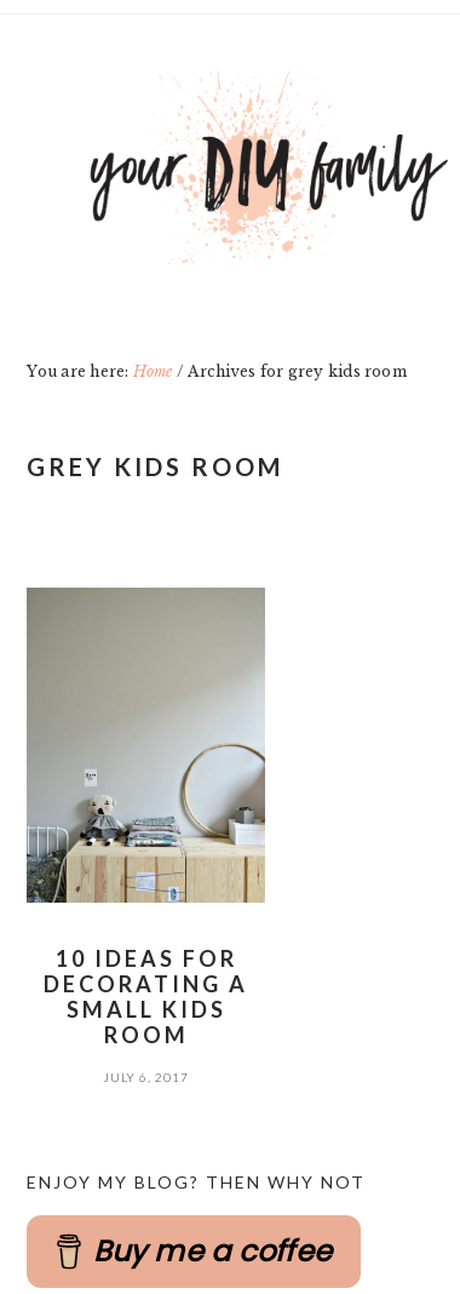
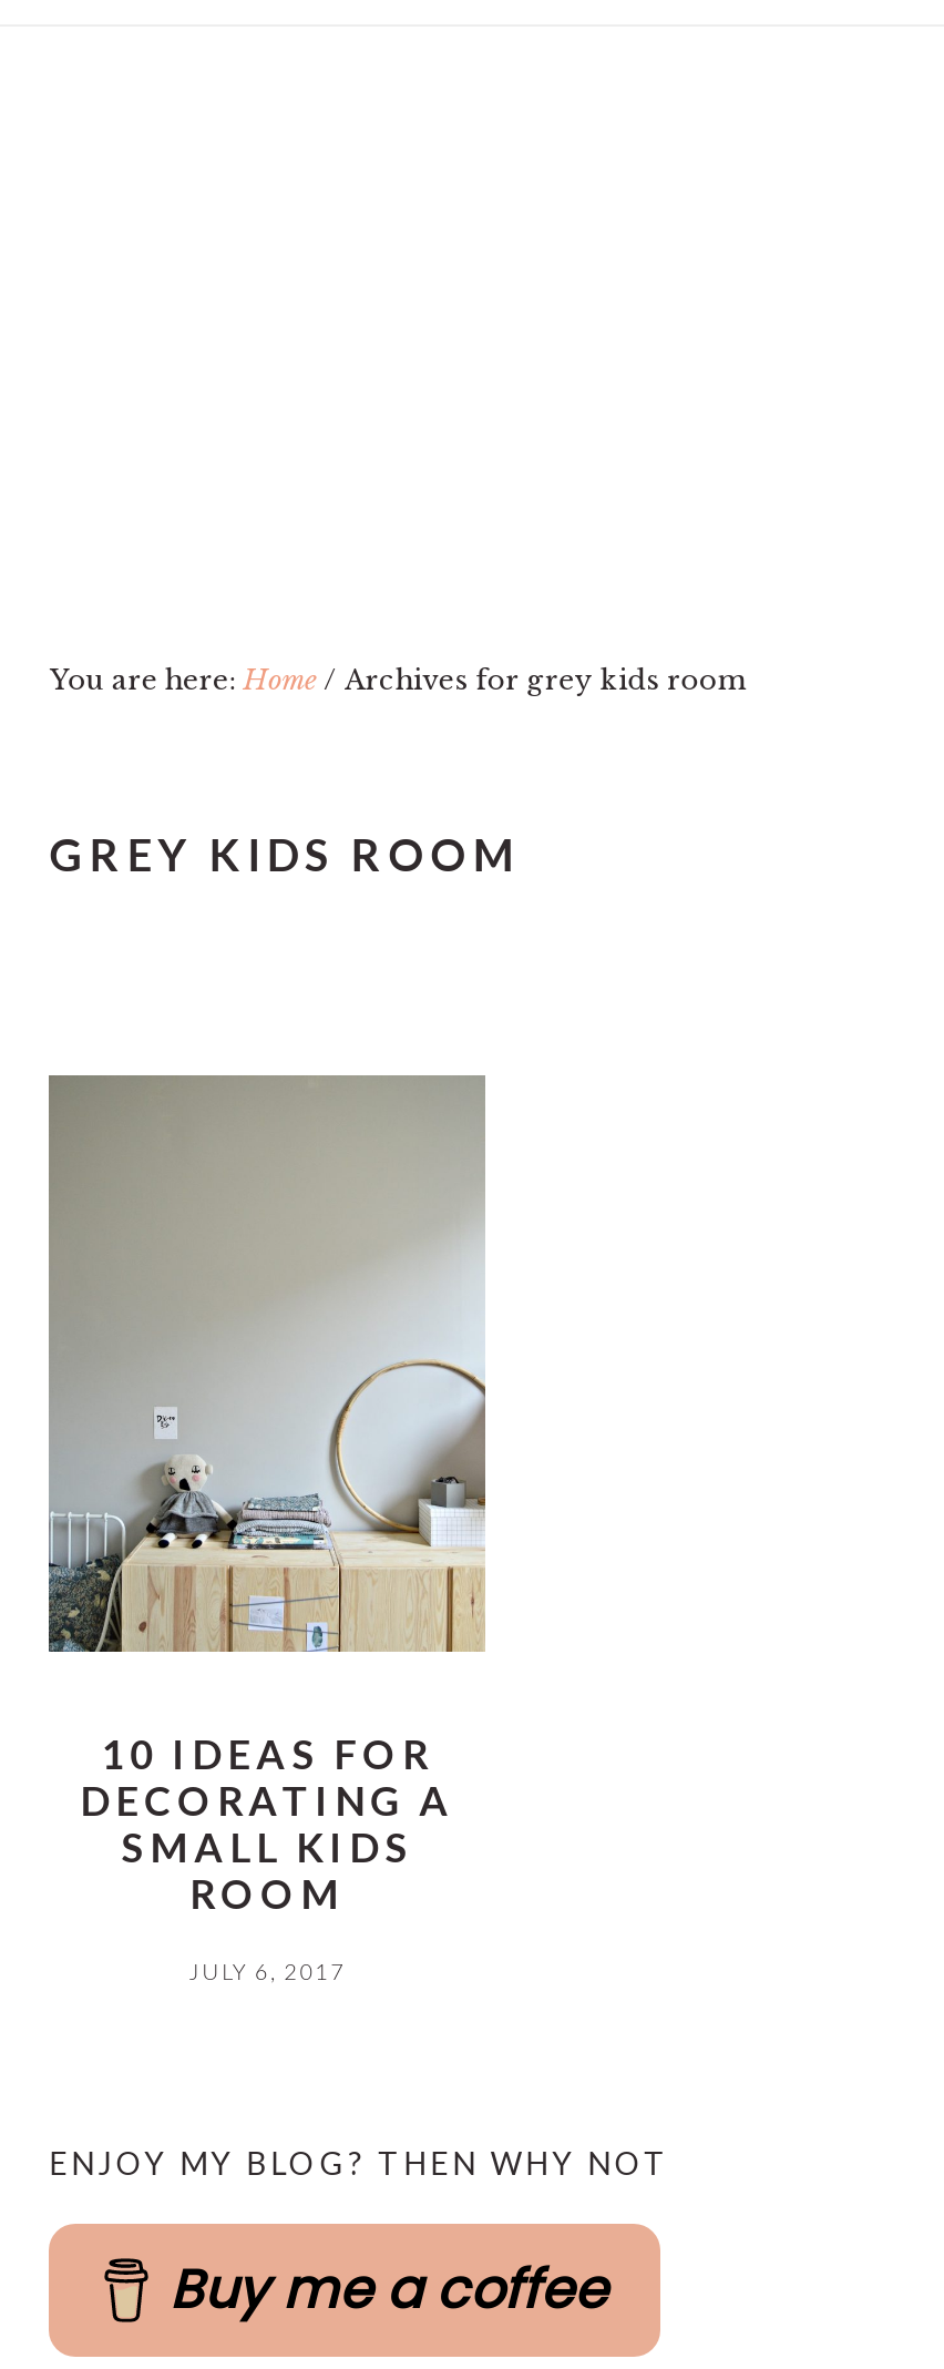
- [image]
